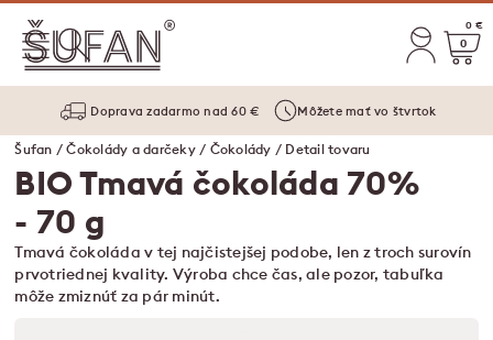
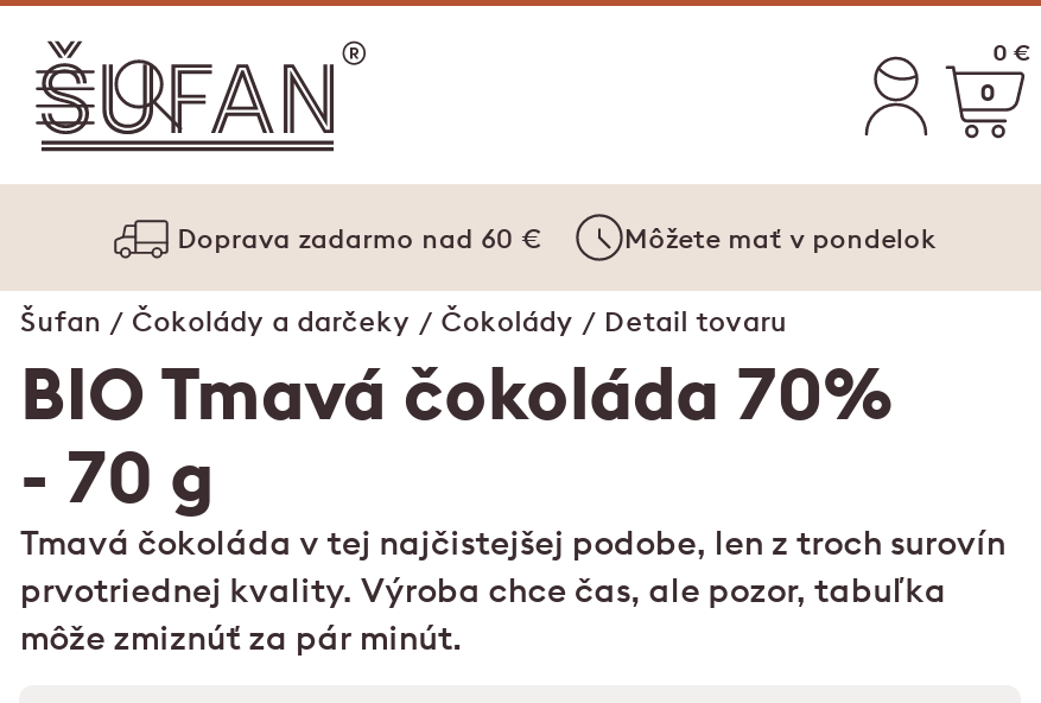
- Môžete mať vo štvrtok
+ Môžete mať v pondelok
